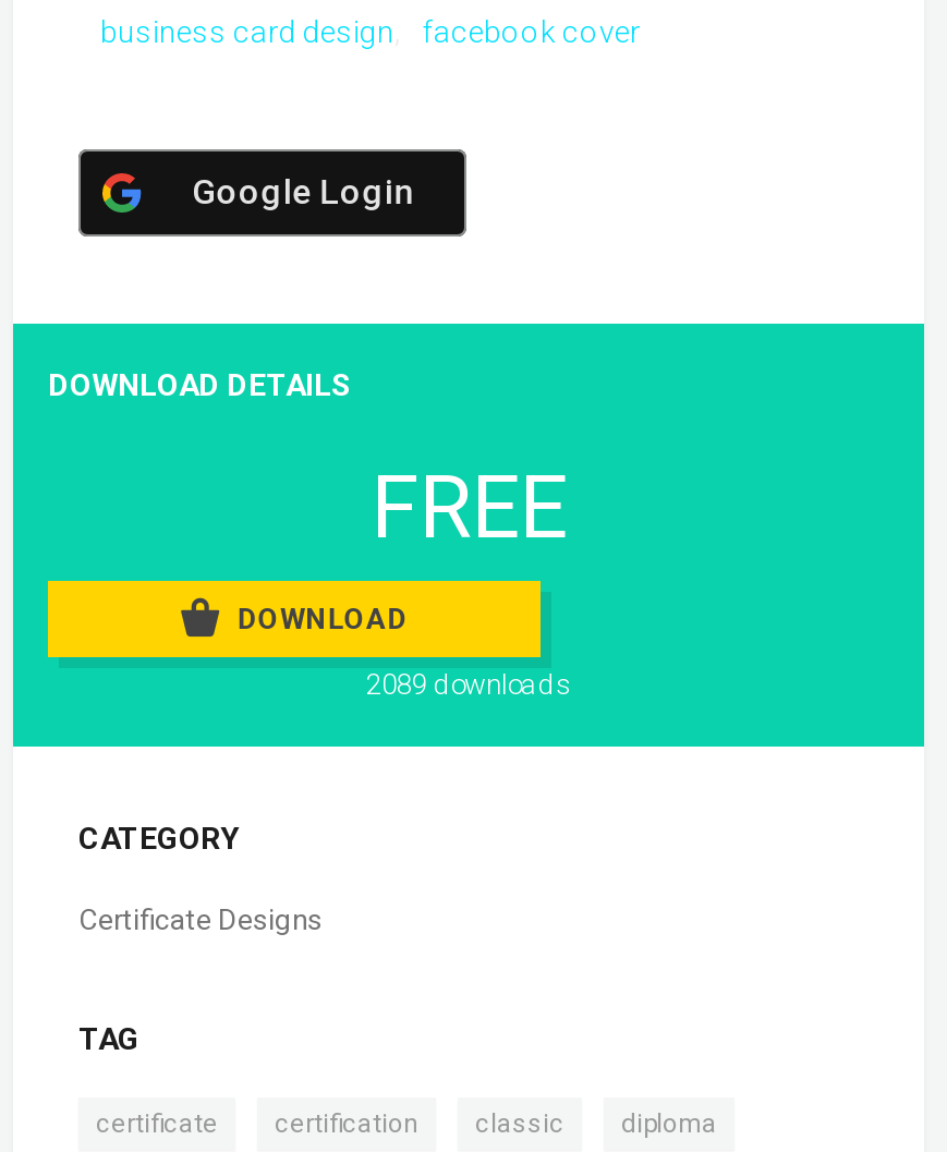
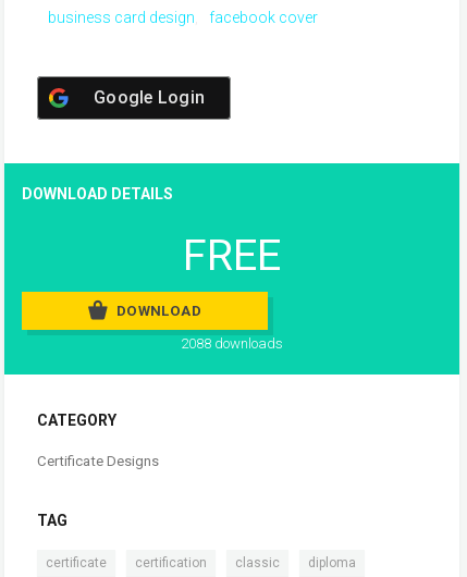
- 2089 downloads
+ 2088 downloads
